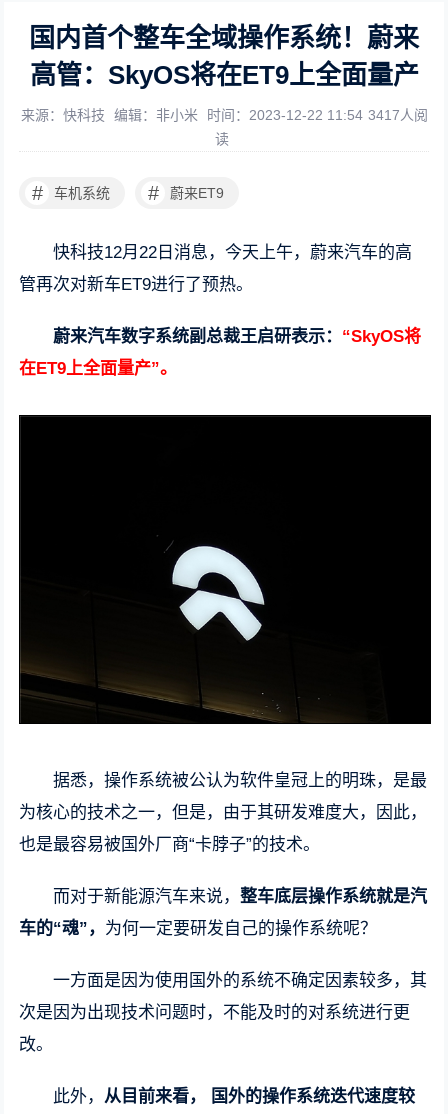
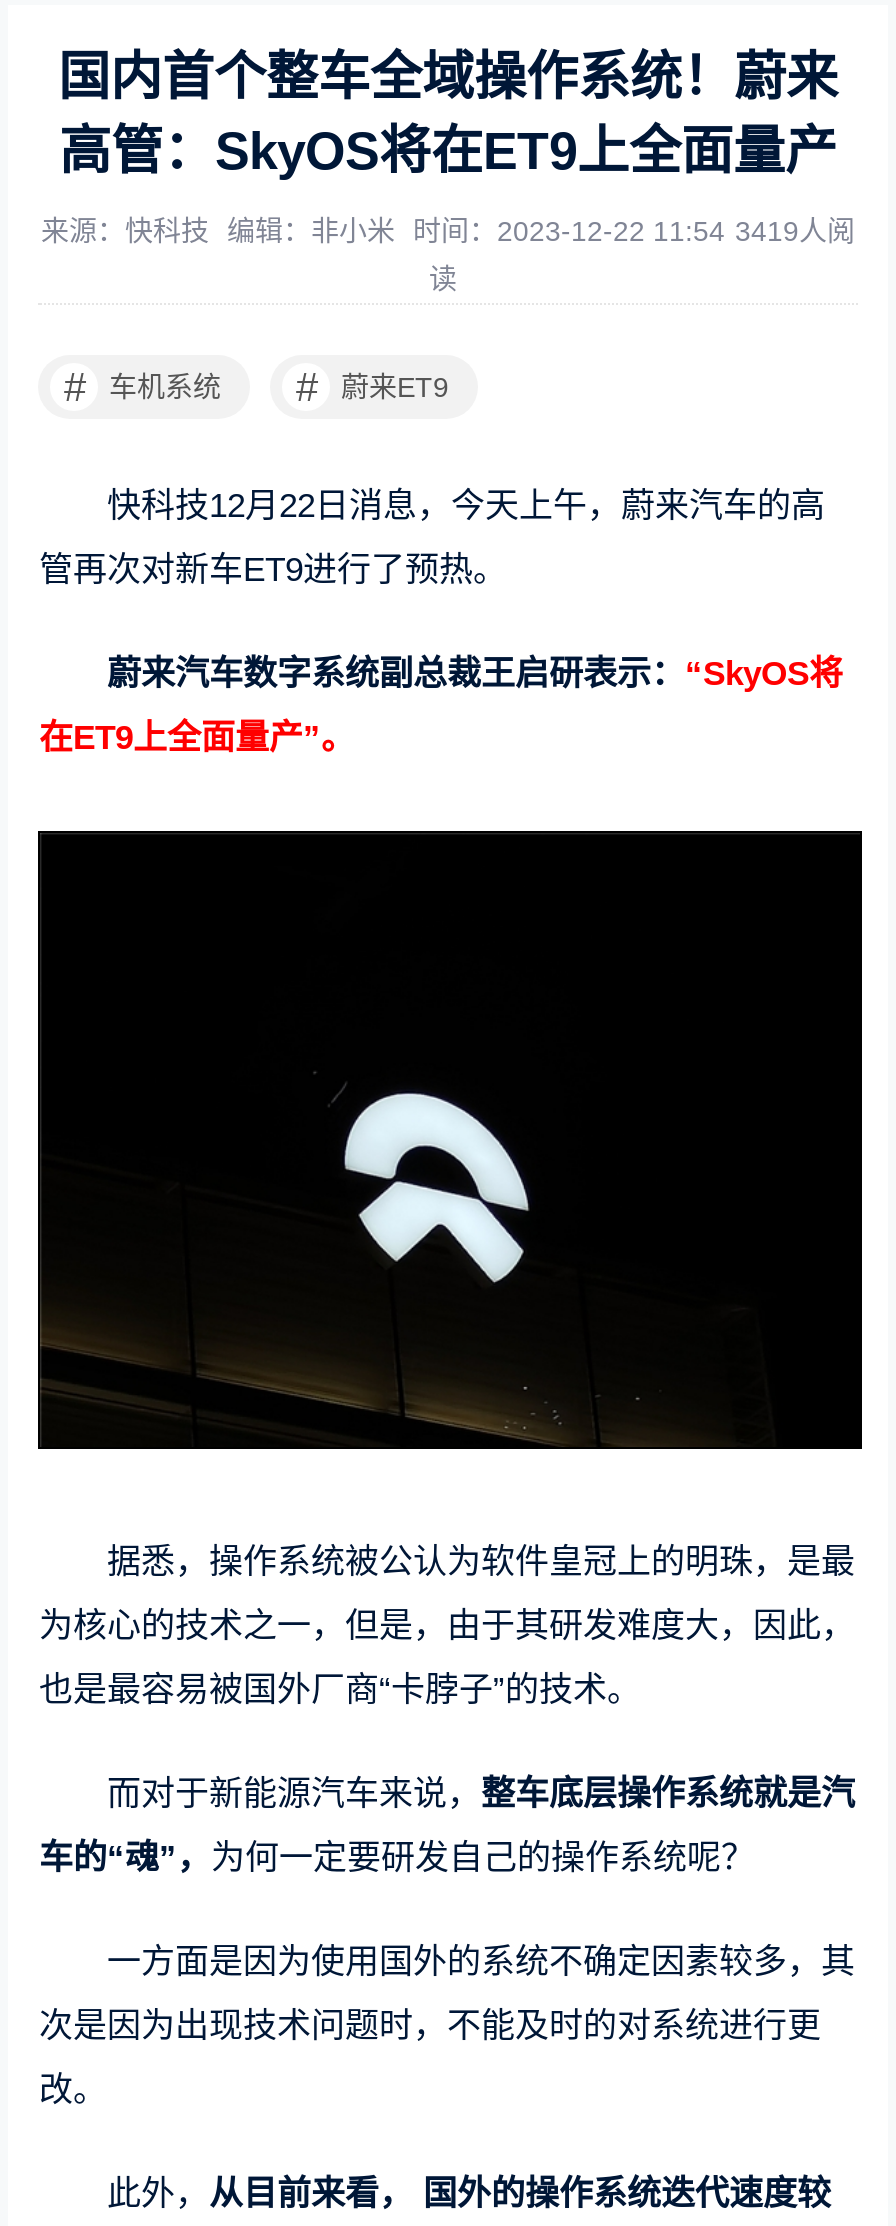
- 来源：快科技 编辑：非小米 时间：2023-12-22 11:54 3417人阅
+ 来源：快科技 编辑：非小米 时间：2023-12-22 11:54 3419人阅
